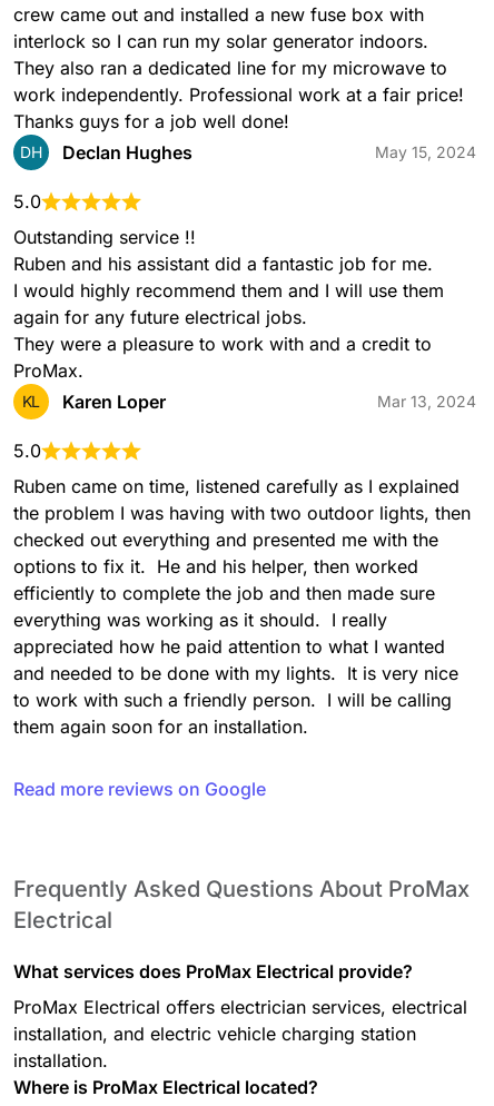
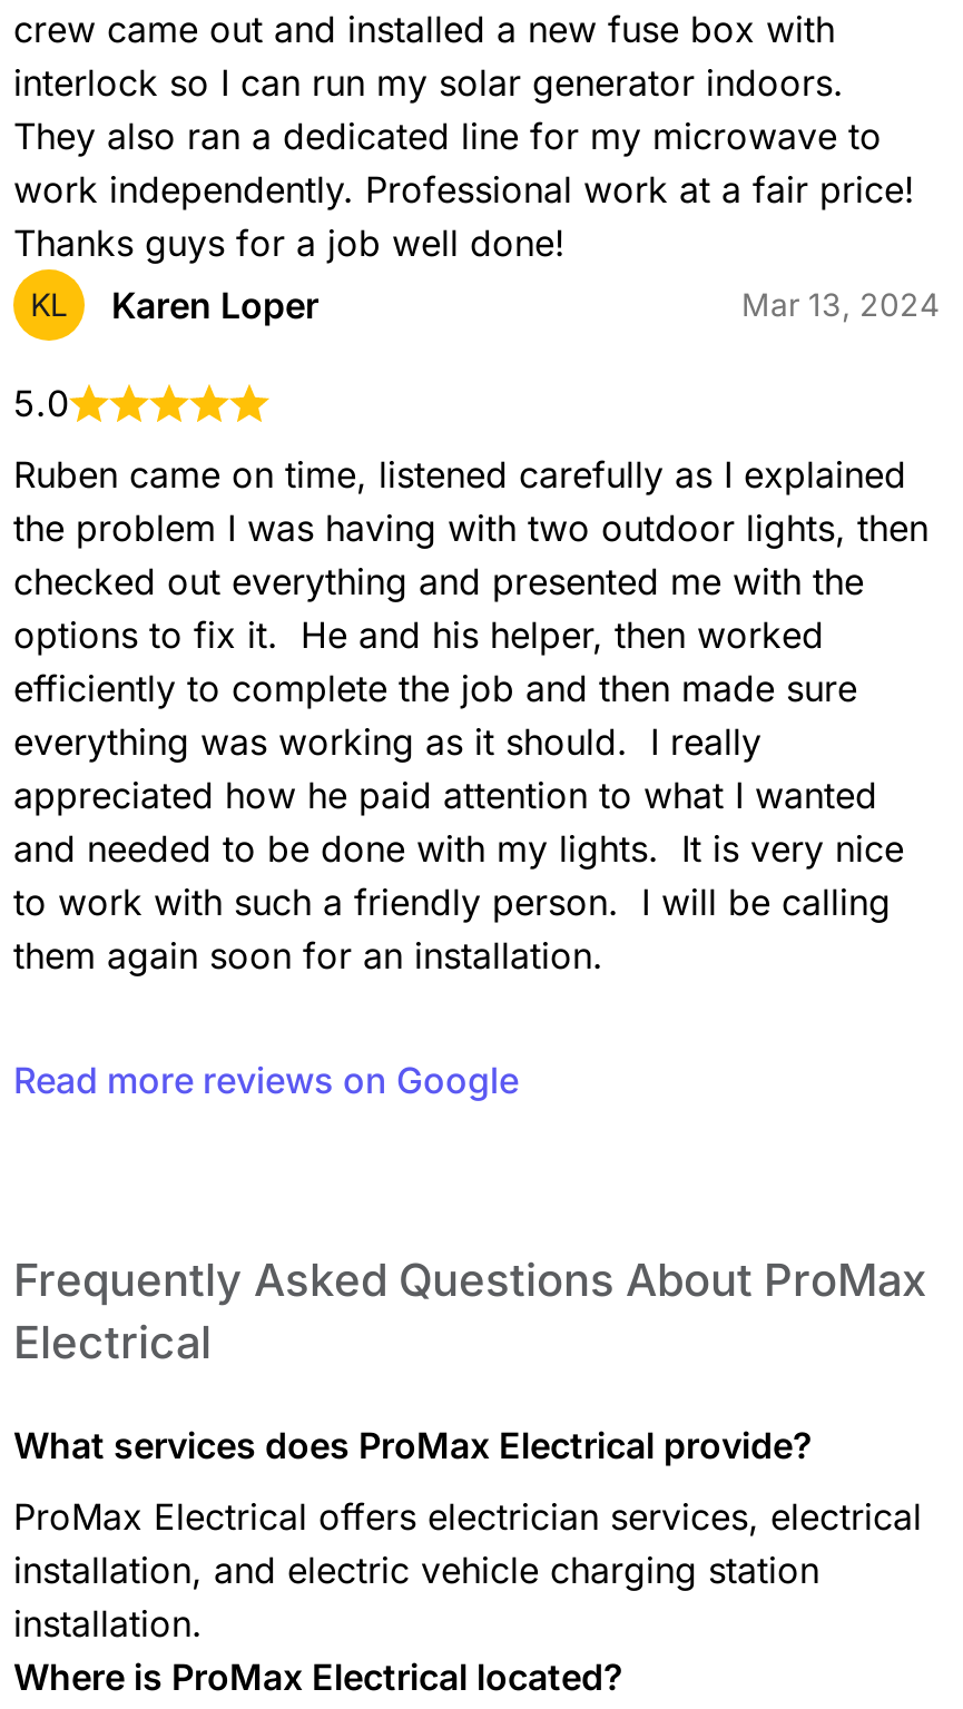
- DH
- Declan Hughes
- May 15, 2024
- 5.0
- Outstanding service !!
- Ruben and his assistant did a fantastic job for me.
- I would highly recommend them and I will use them
- again for any future electrical jobs.
- They were a pleasure to work with and a credit to
- ProMax.
